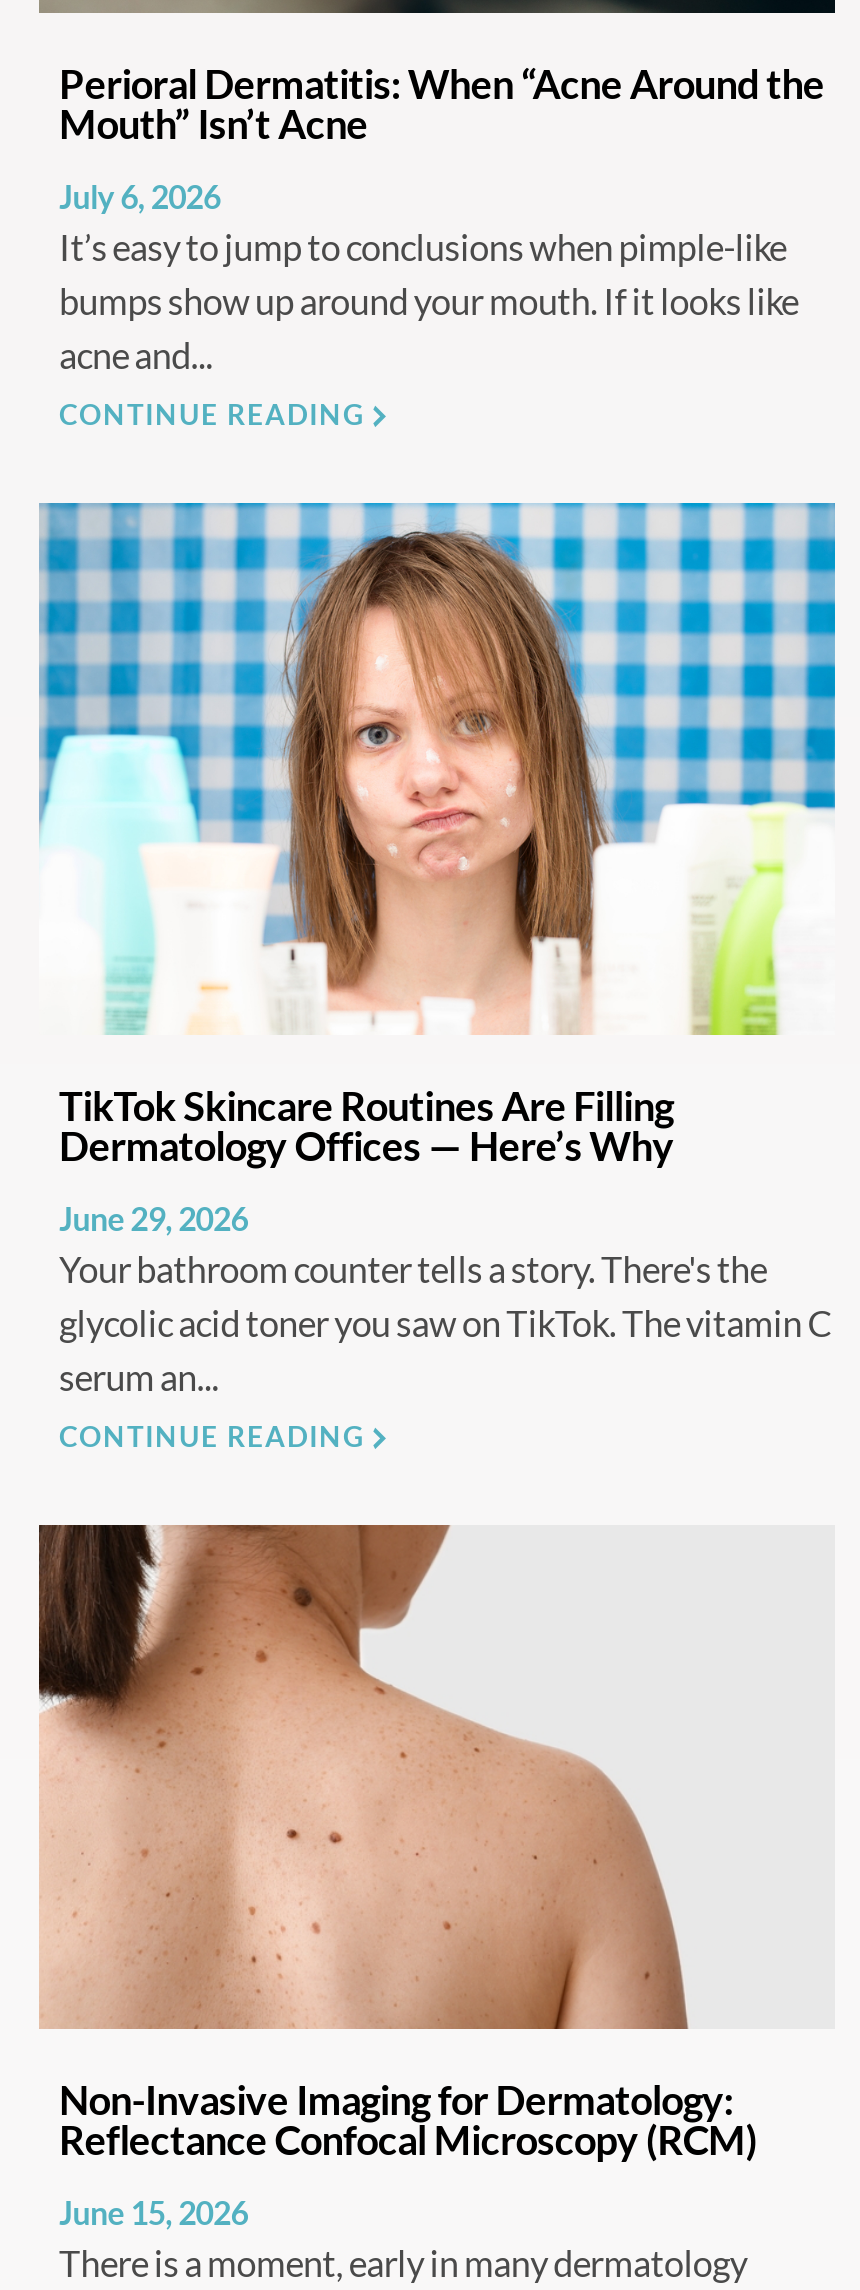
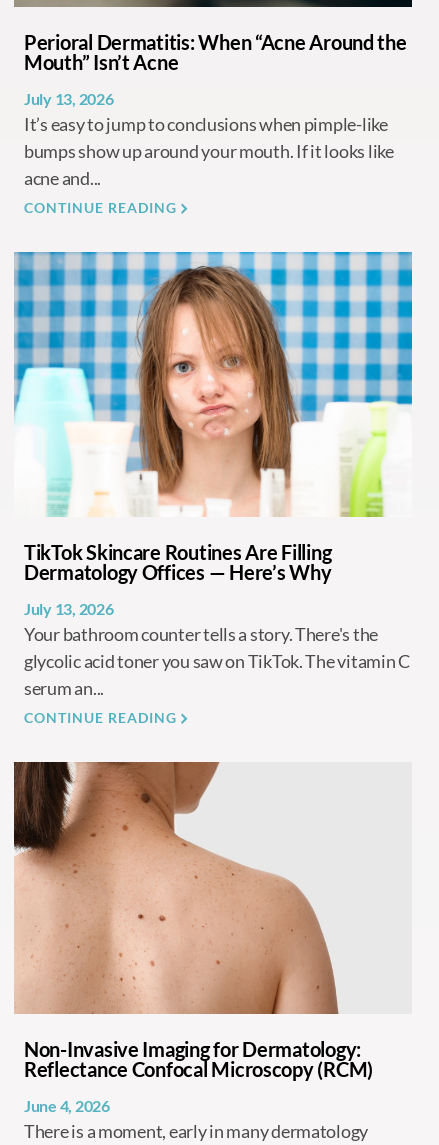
- July 6, 2026
+ July 13, 2026

- June 29, 2026
+ July 13, 2026

- June 15, 2026
+ June 4, 2026
